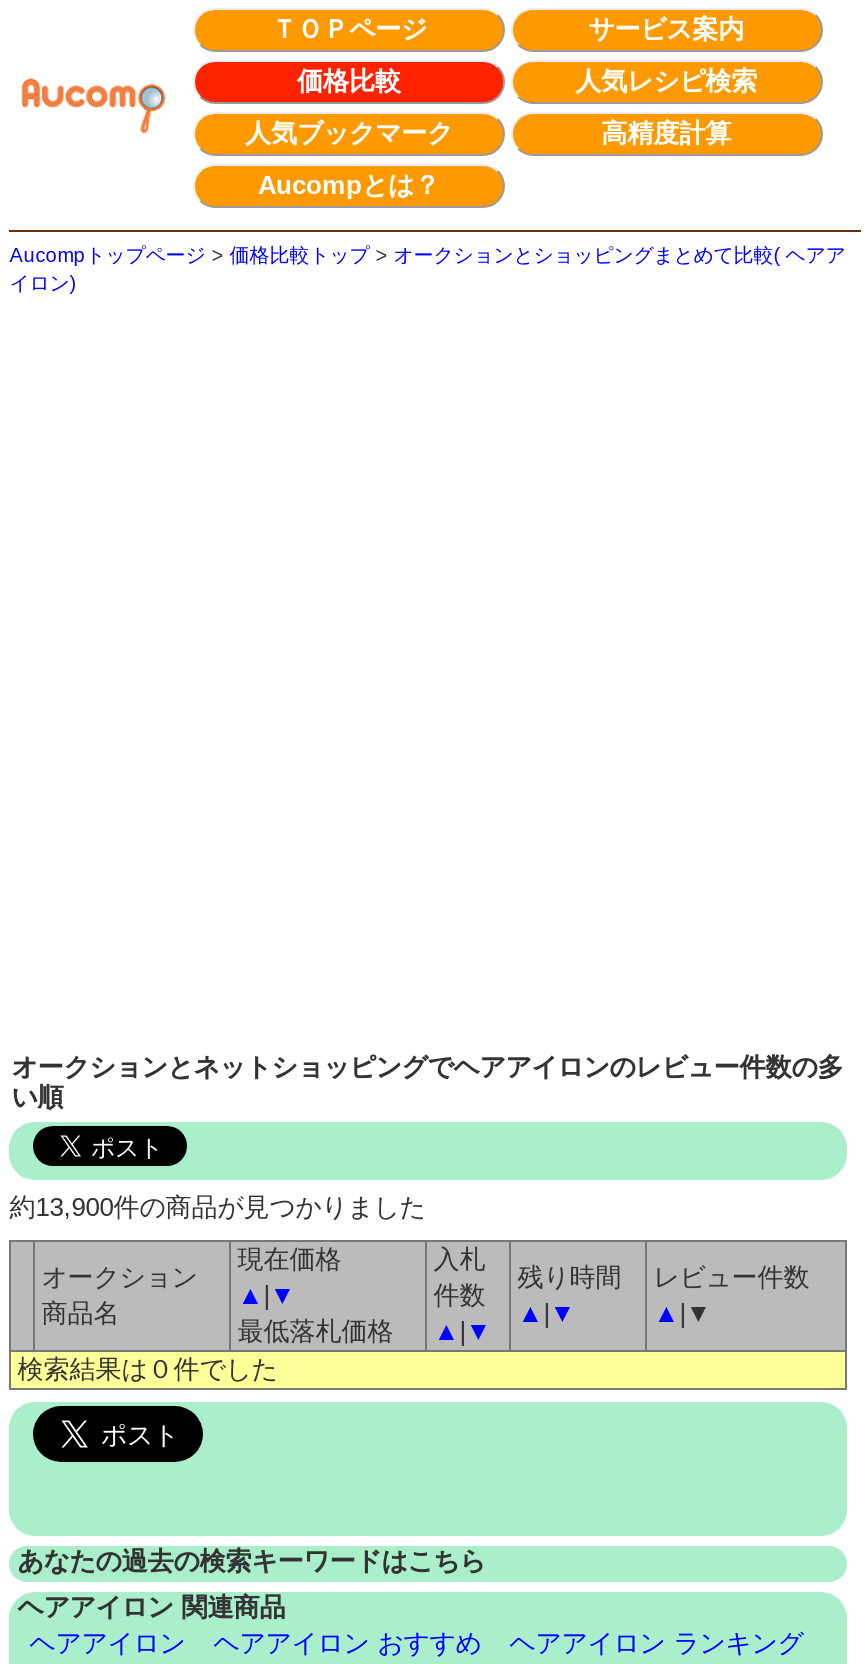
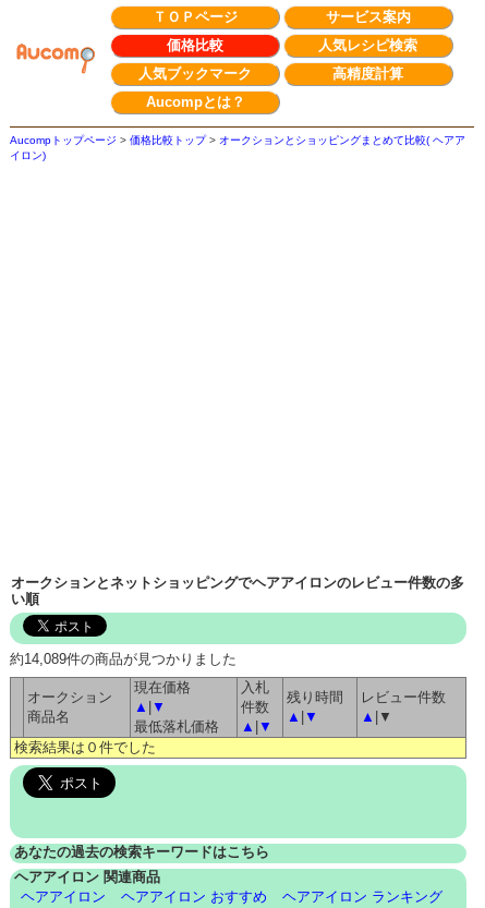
- 約13,900件の商品が見つかりました
+ 約14,089件の商品が見つかりました
